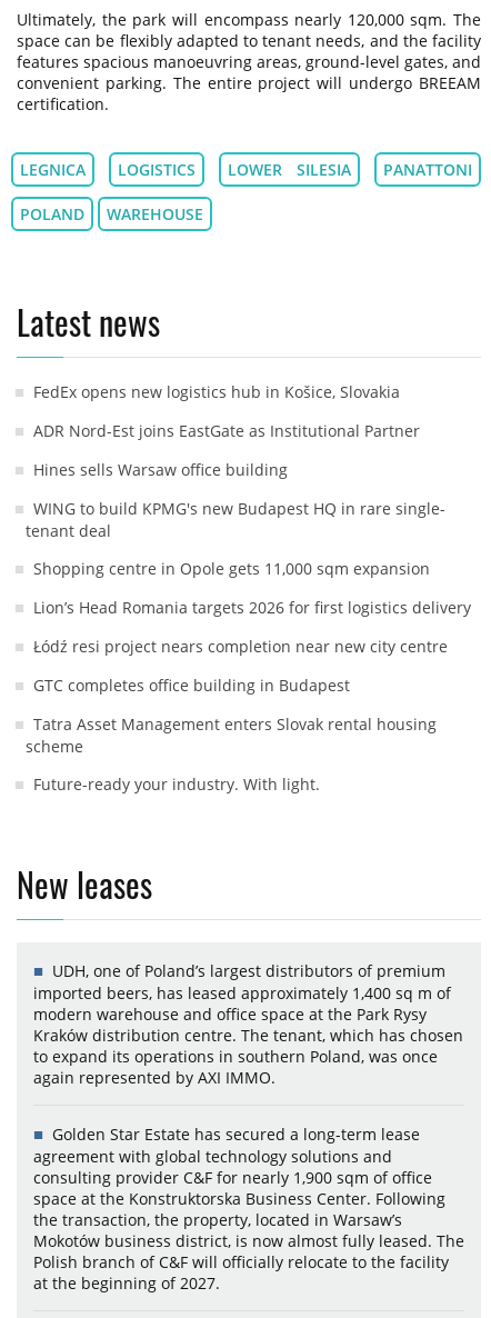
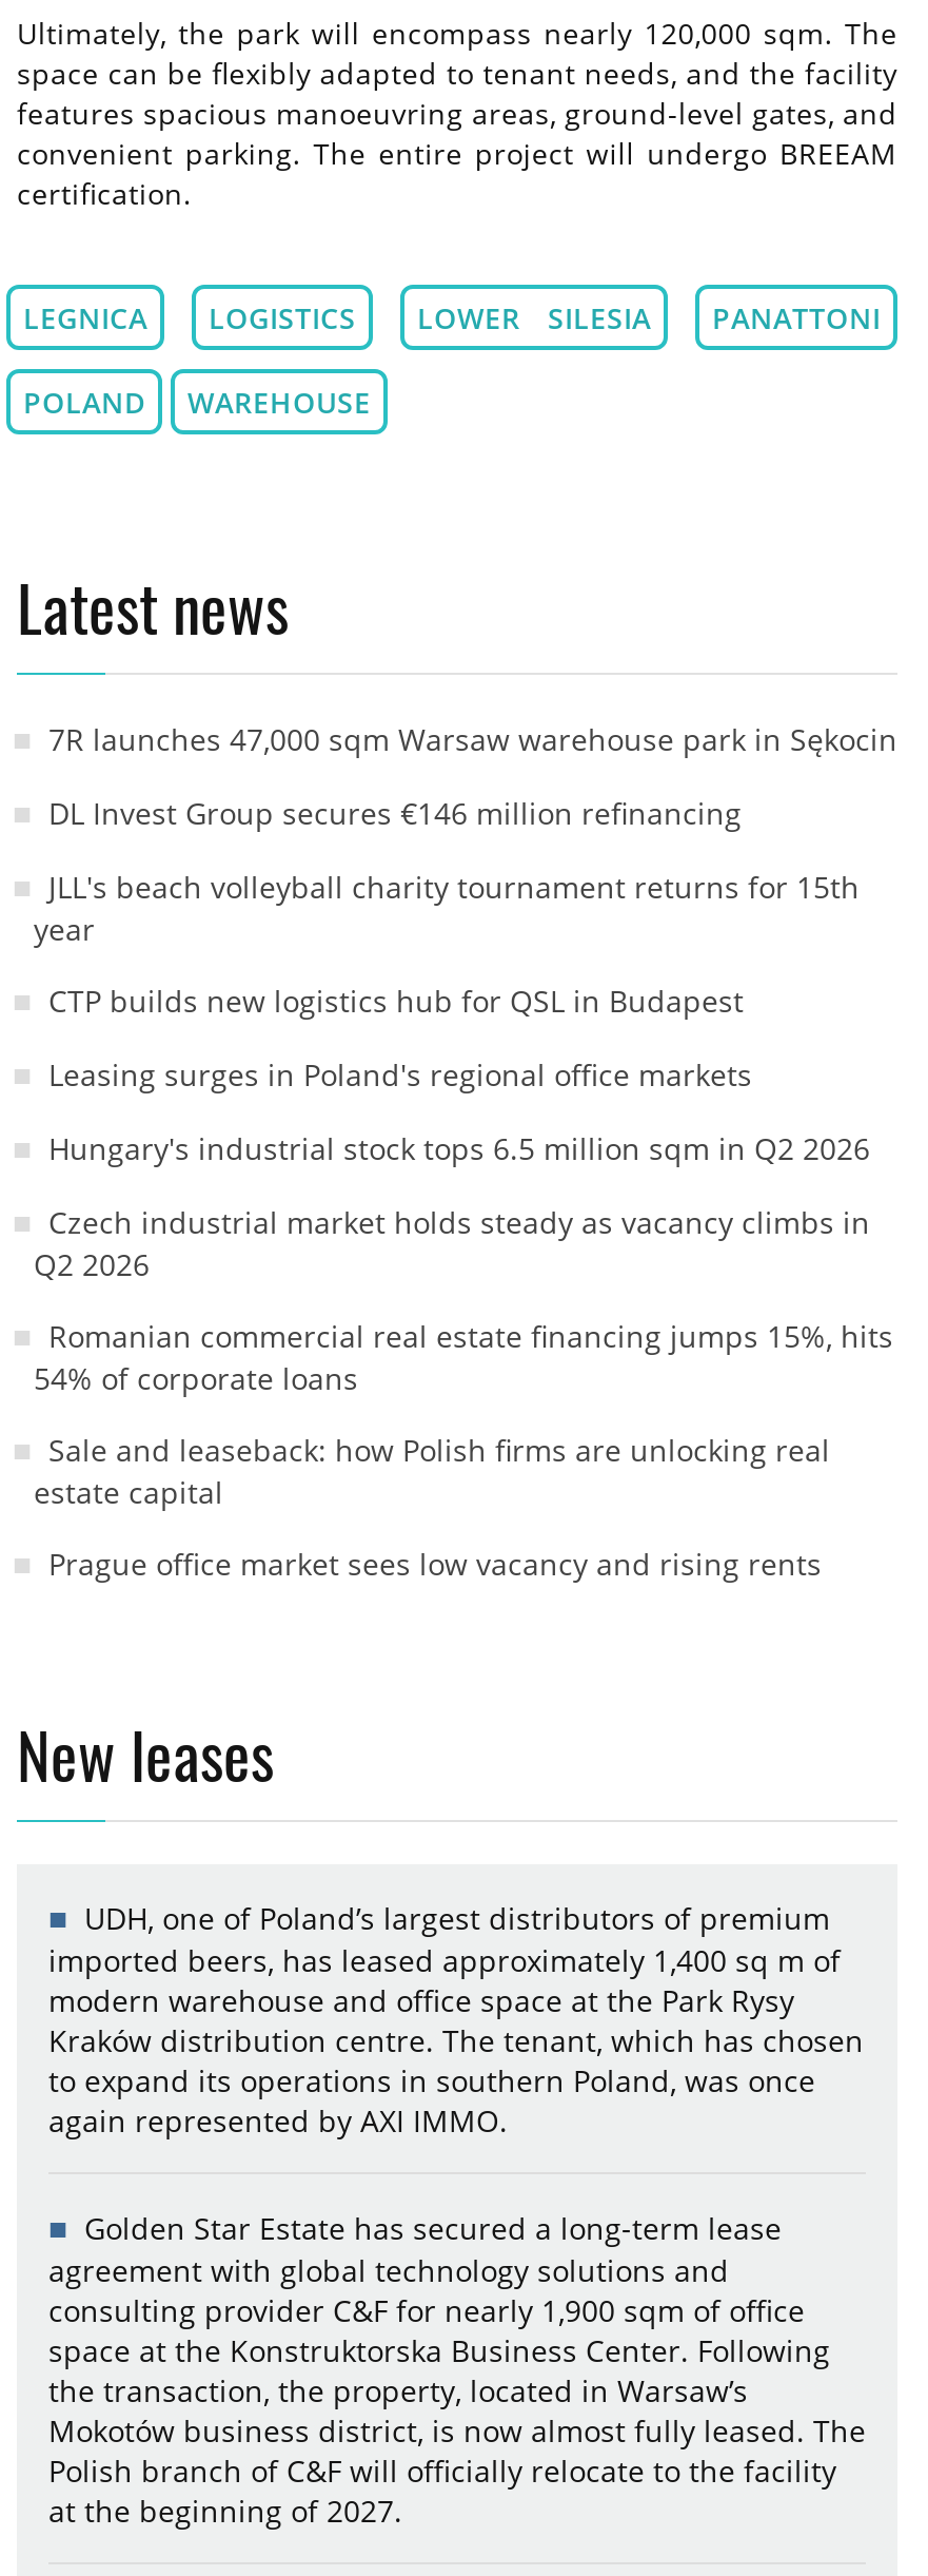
- FedEx opens new logistics hub in Košice, Slovakia
+ 7R launches 47,000 sqm Warsaw warehouse park in Sękocin

- ADR Nord-Est joins EastGate as Institutional Partner
+ DL Invest Group secures €146 million refinancing

- Hines sells Warsaw office building
+ JLL's beach volleyball charity tournament returns for 15th
+ year

- WING to build KPMG's new Budapest HQ in rare single-
- tenant deal
+ CTP builds new logistics hub for QSL in Budapest

- Shopping centre in Opole gets 11,000 sqm expansion
+ Leasing surges in Poland's regional office markets

- Lion’s Head Romania targets 2026 for first logistics delivery
+ Hungary's industrial stock tops 6.5 million sqm in Q2 2026

- Łódź resi project nears completion near new city centre
+ Czech industrial market holds steady as vacancy climbs in
+ Q2 2026

- GTC completes office building in Budapest
+ Romanian commercial real estate financing jumps 15%, hits
+ 54% of corporate loans

- Tatra Asset Management enters Slovak rental housing
- scheme
+ Sale and leaseback: how Polish firms are unlocking real
+ estate capital

- Future-ready your industry. With light.
+ Prague office market sees low vacancy and rising rents
